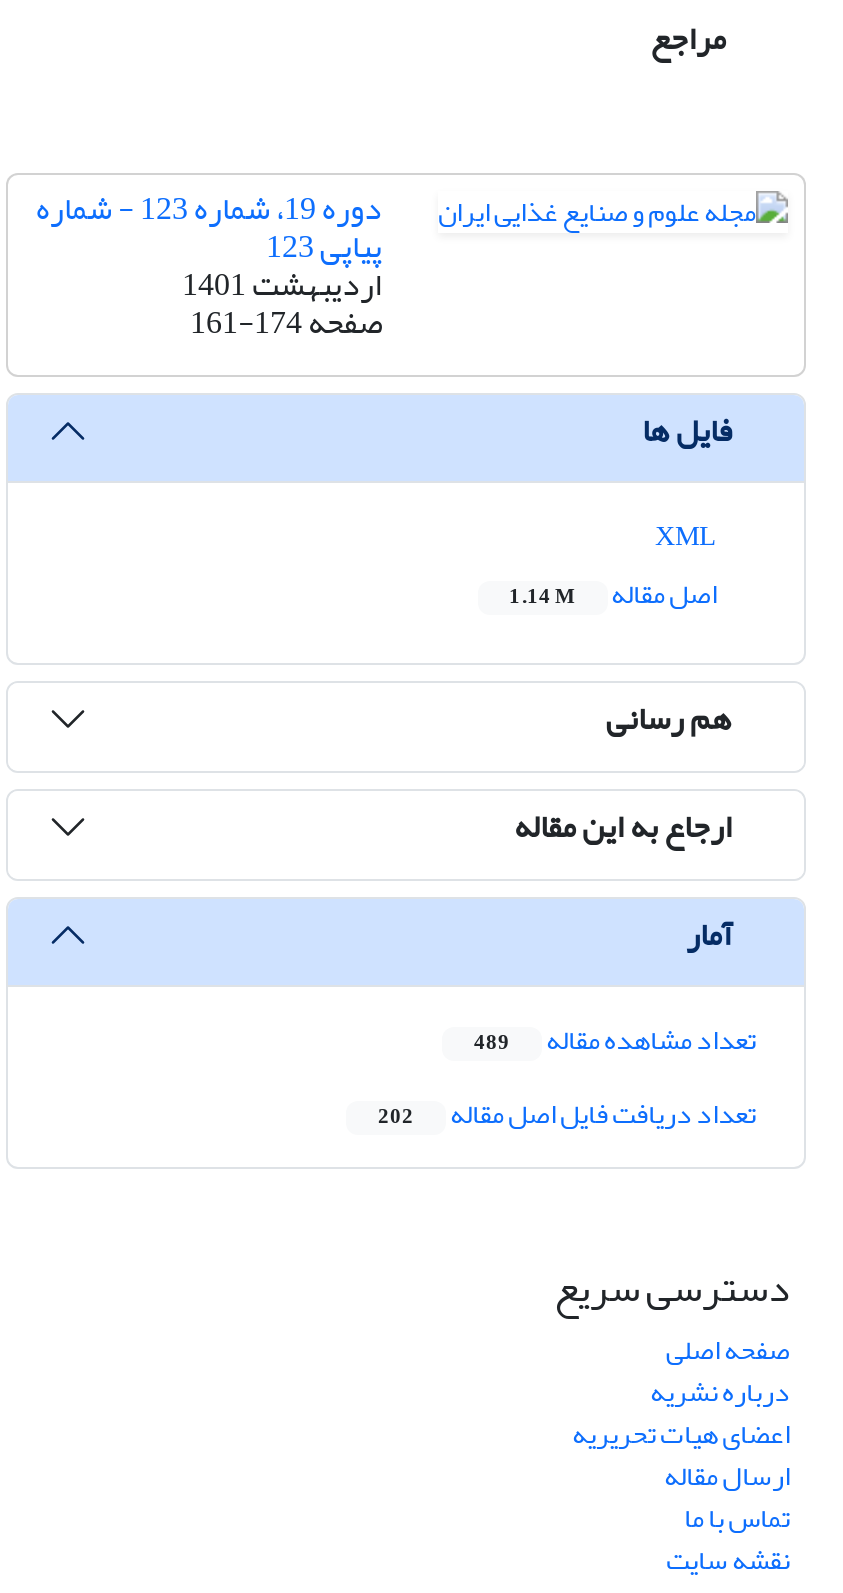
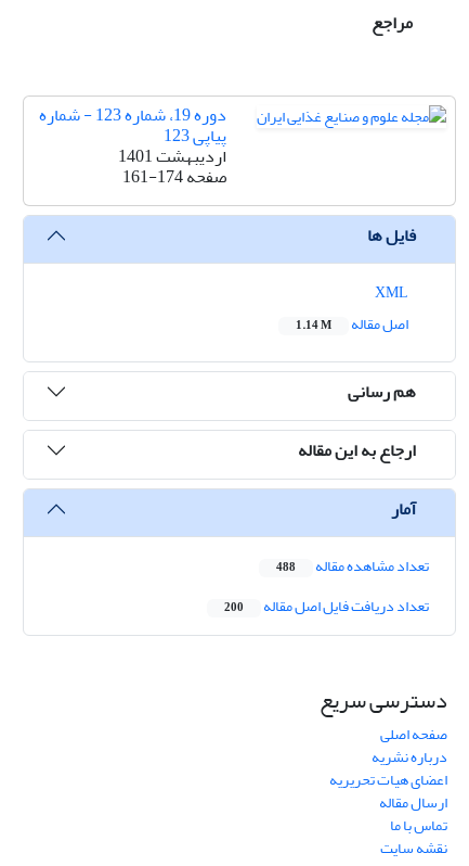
- تعداد مشاهده مقاله 489
+ تعداد مشاهده مقاله 488

- تعداد دریافت فایل اصل مقاله 202
+ تعداد دریافت فایل اصل مقاله 200
